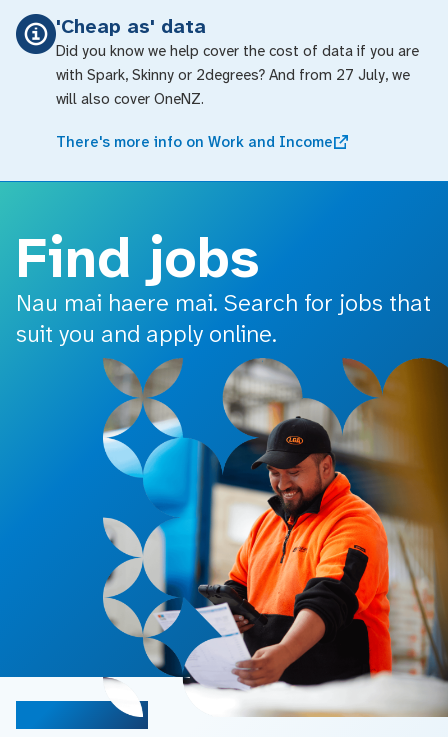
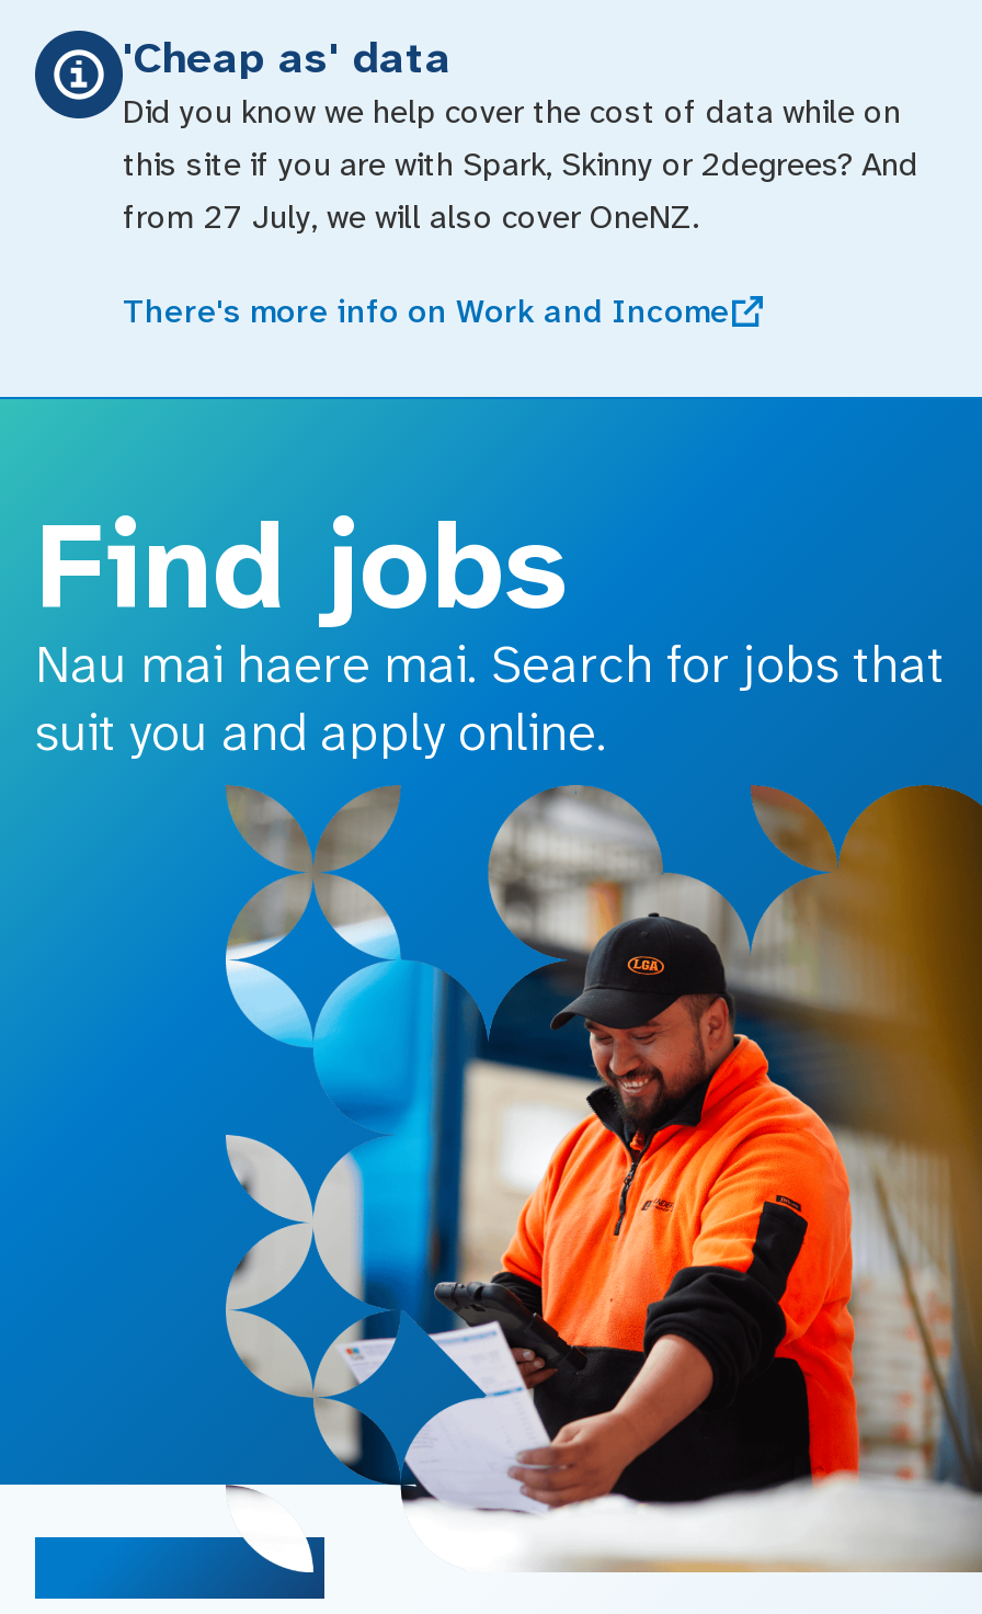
- Did you know we help cover the cost of data if you are
- with Spark, Skinny or 2degrees? And from 27 July, we
- will also cover OneNZ.
+ Did you know we help cover the cost of data while on
+ this site if you are with Spark, Skinny or 2degrees? And
+ from 27 July, we will also cover OneNZ.
